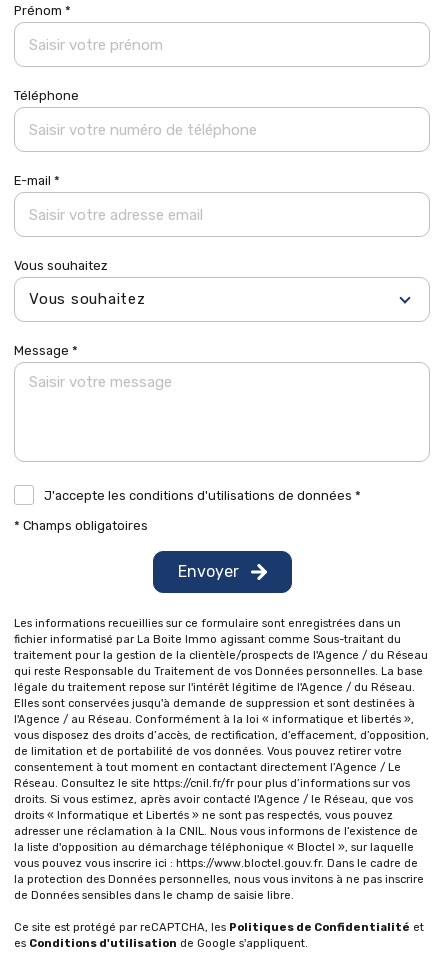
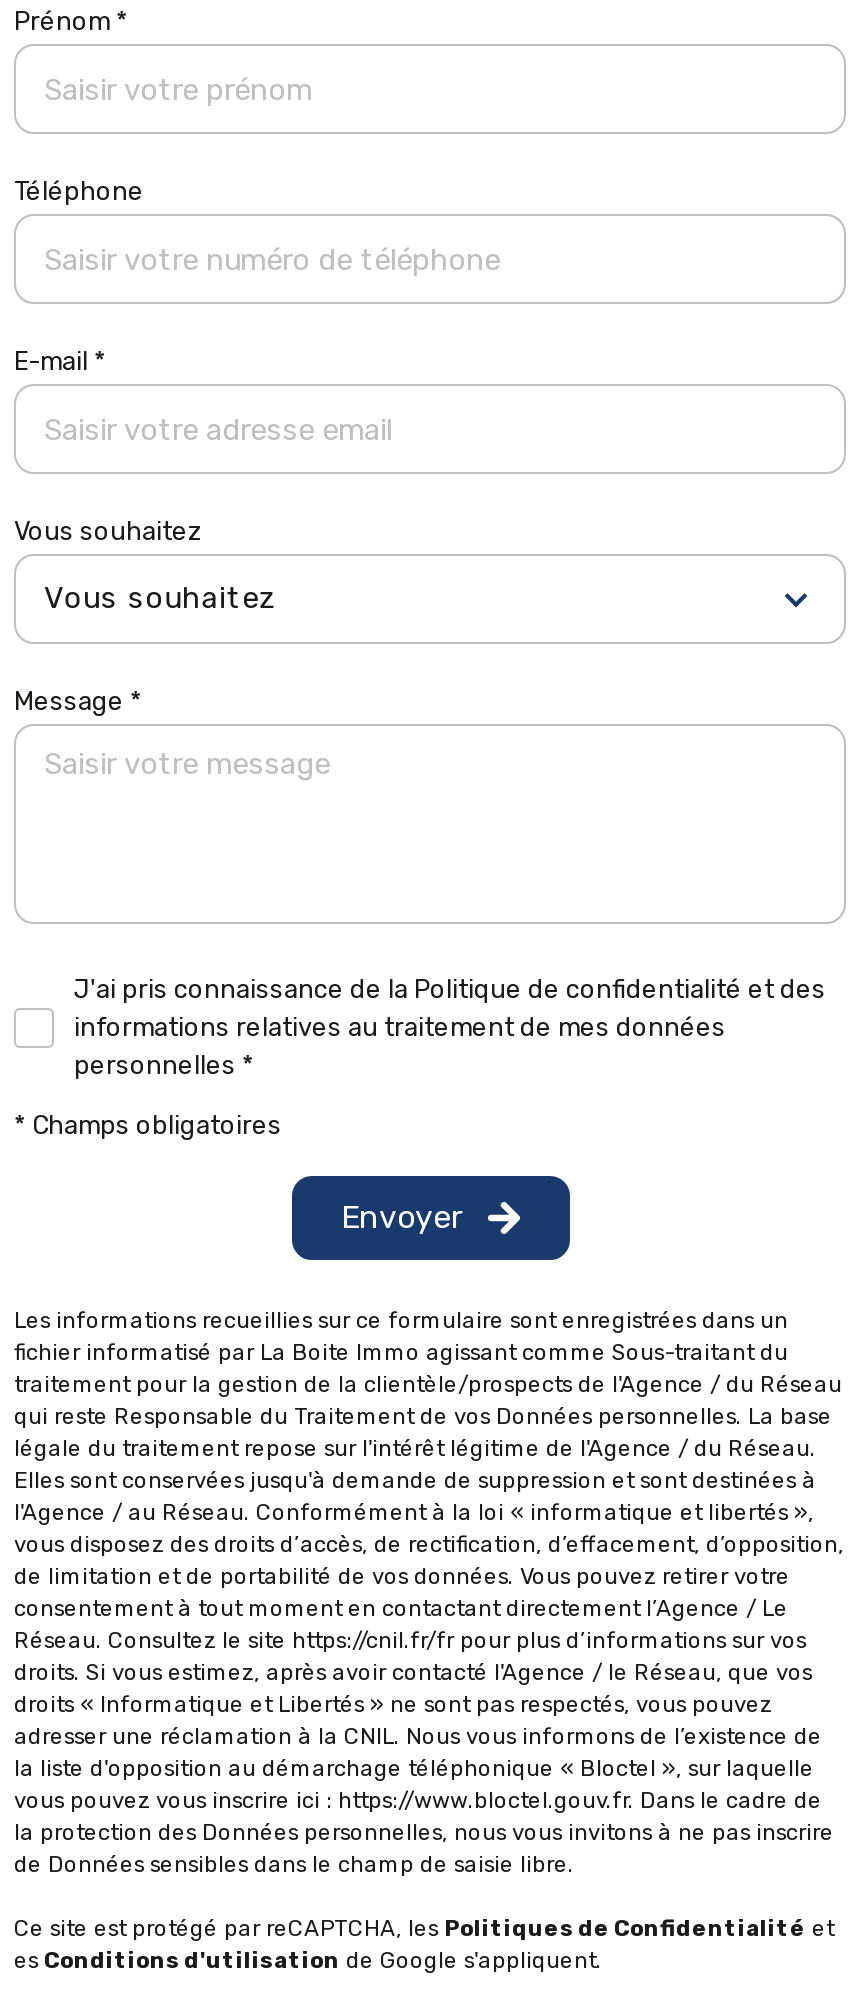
- J'accepte les conditions d'utilisations de données *
+ J'ai pris connaissance de la Politique de confidentialité et des
+ informations relatives au traitement de mes données
+ personnelles *
